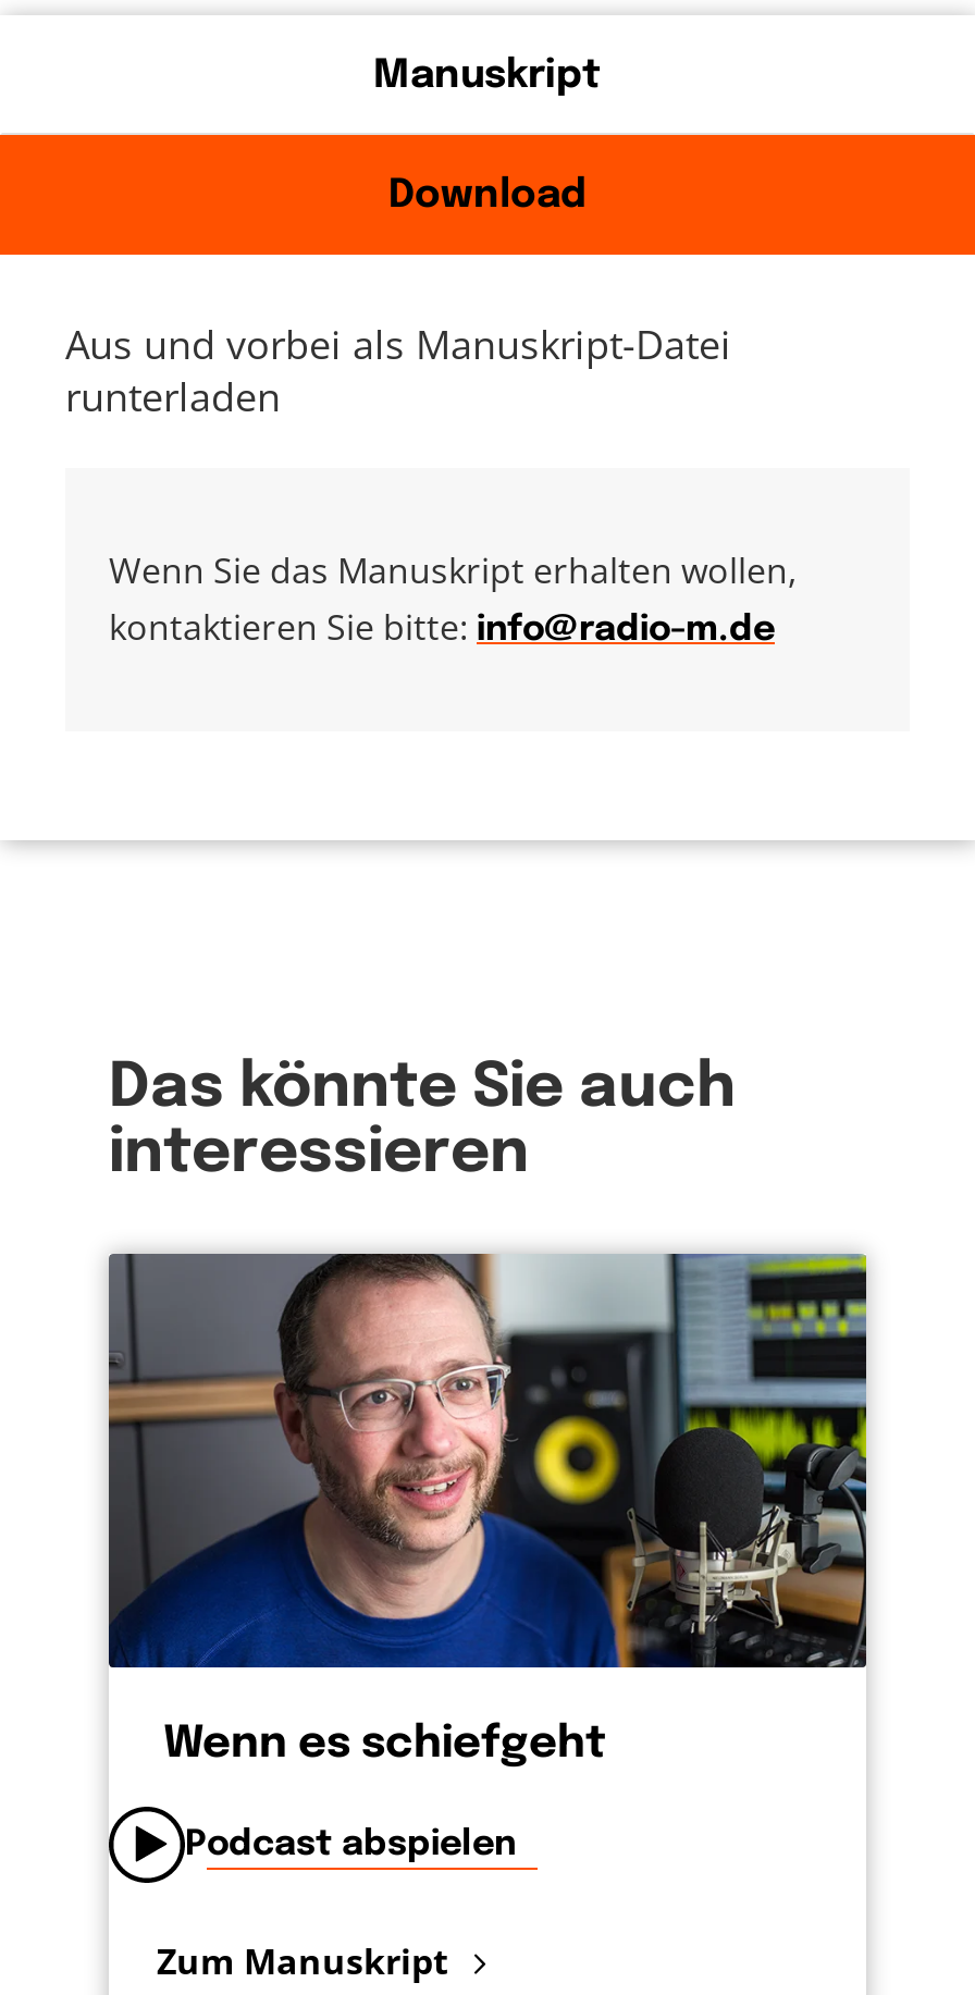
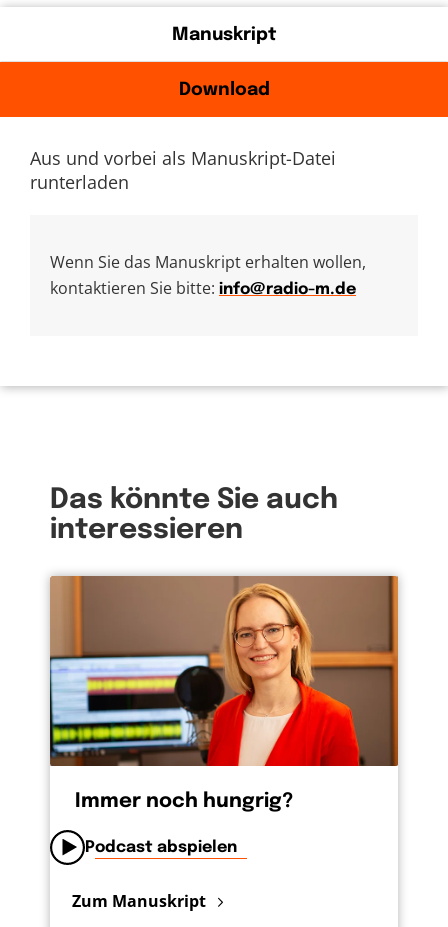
- [image]
- Wenn es schiefgeht
+ [image]
+ Immer noch hungrig?
